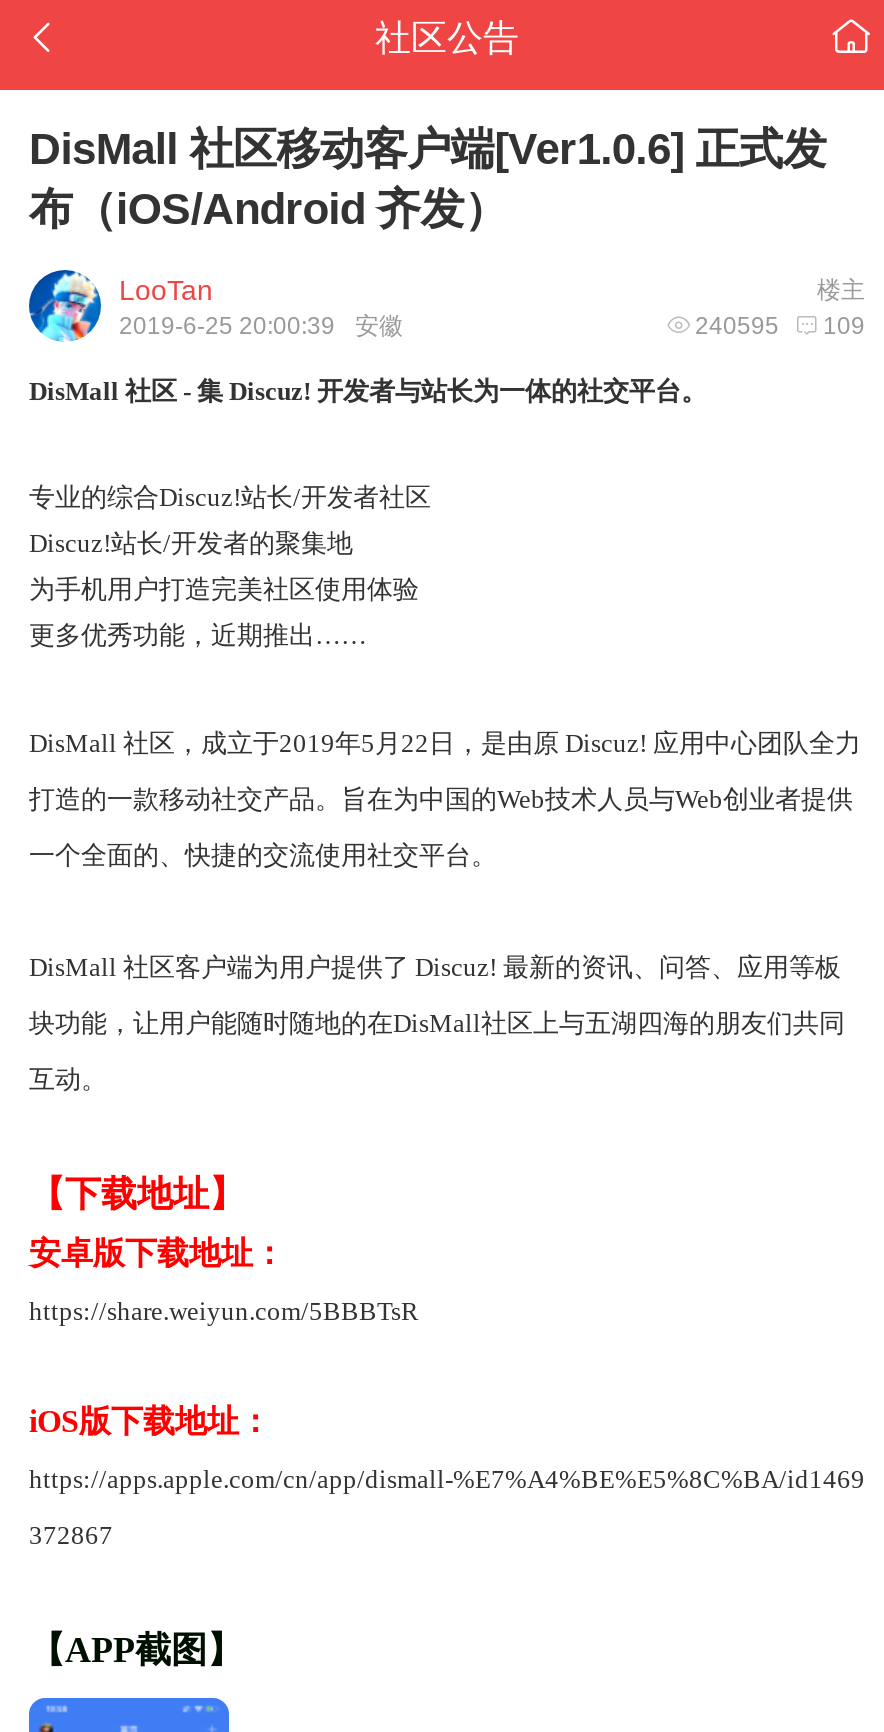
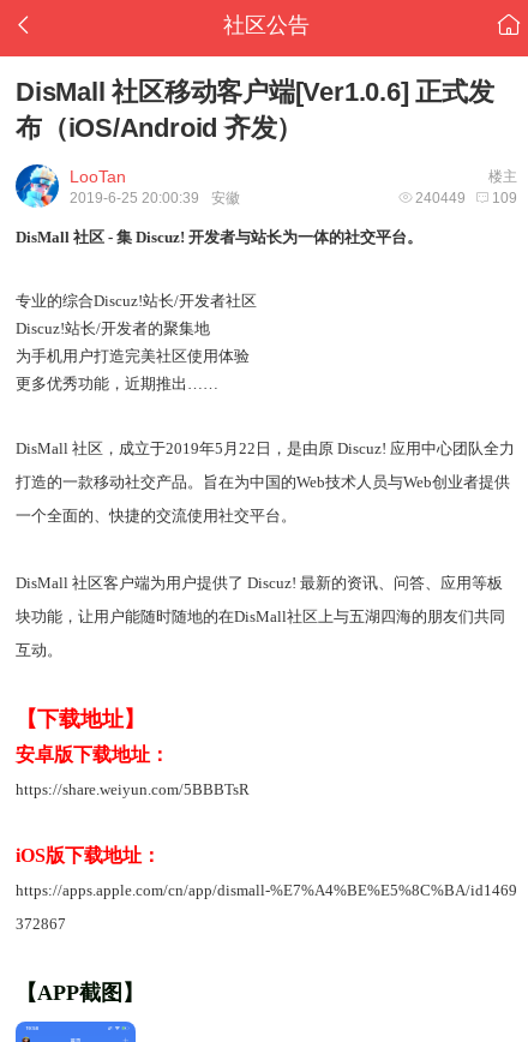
- 240595 109
+ 240449 109
